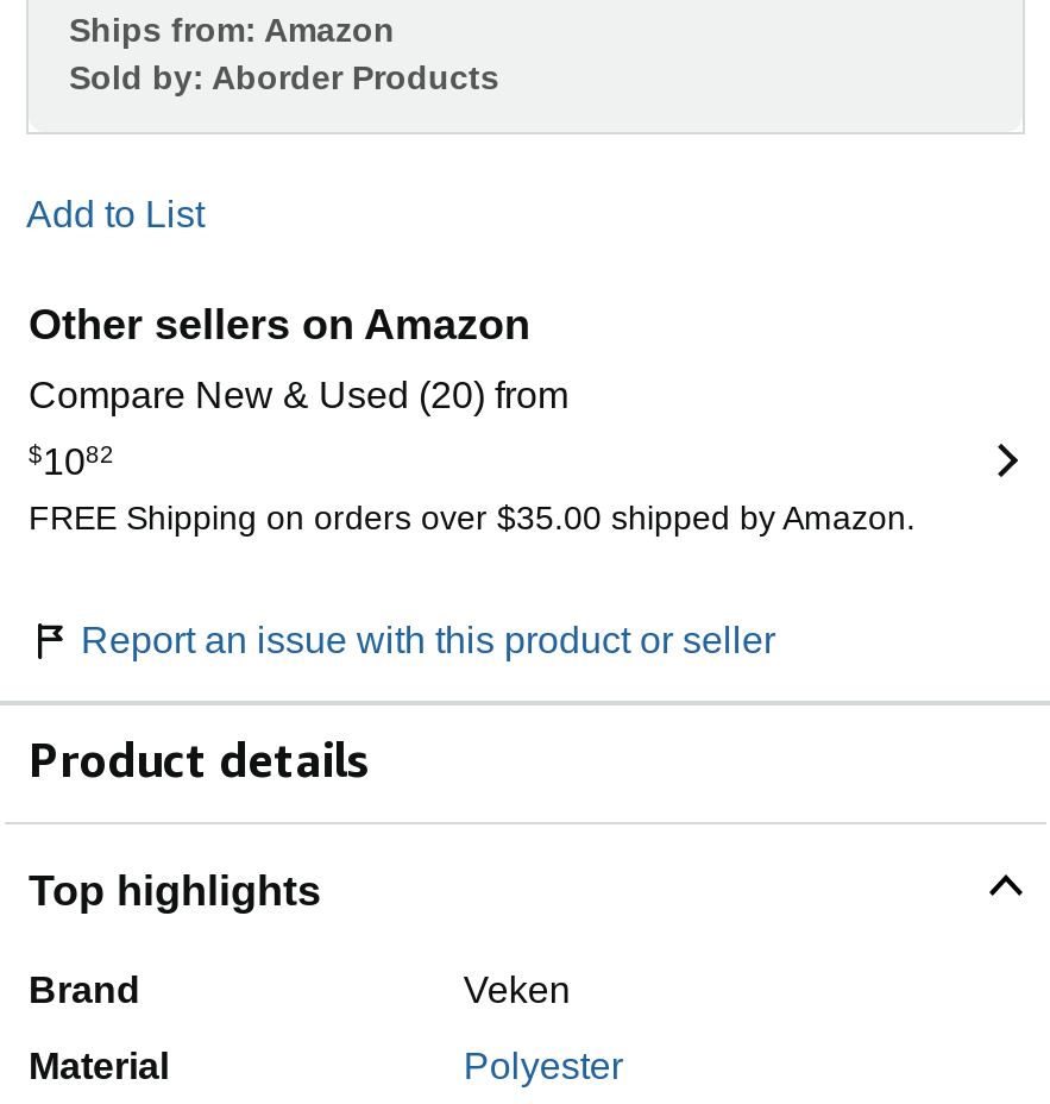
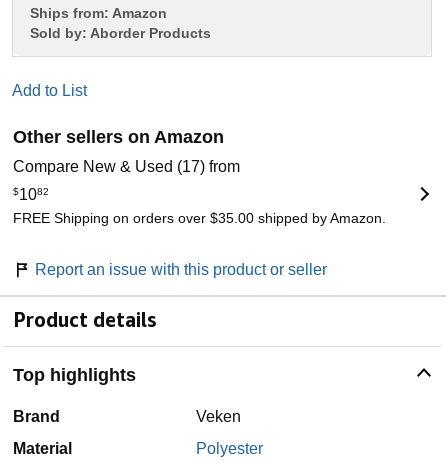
- Compare New & Used (20) from
+ Compare New & Used (17) from
